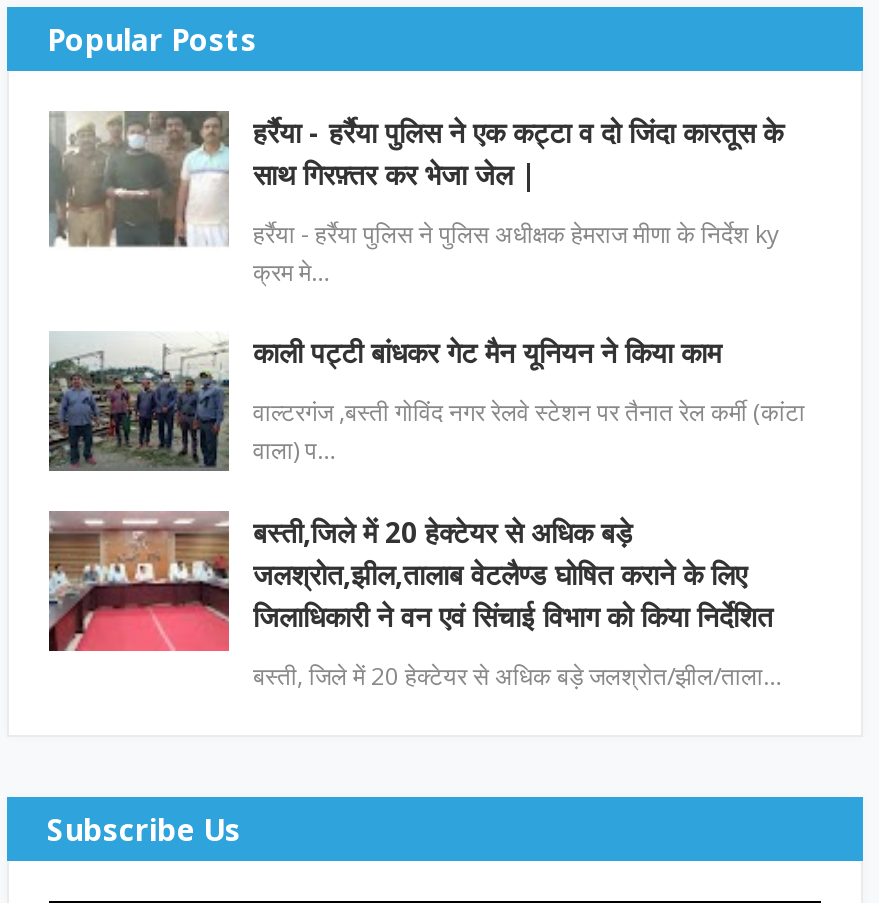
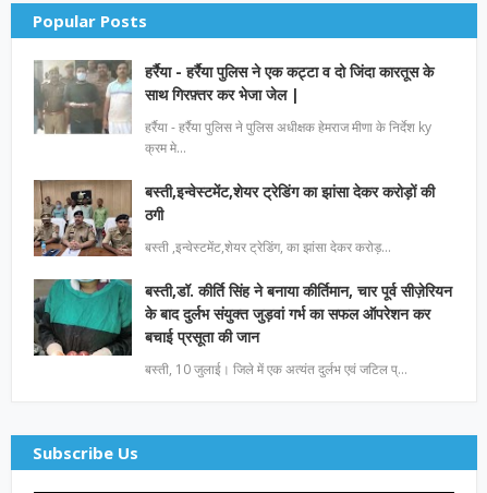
- [image]
- काली पट्टी बांधकर गेट मैन यूनियन ने किया काम
+ [image]
+ बस्ती,इन्वेस्टमेंट,शेयर ट्रेडिंग का झांसा देकर करोड़ों की
+ ठगी

- वाल्टरगंज ,बस्ती गोविंद नगर रेलवे स्टेशन पर तैनात रेल कर्मी (कांटा
- वाला) प…
+ बस्ती ,इन्वेस्टमेंट,शेयर ट्रेडिंग, का झांसा देकर करोड़…

- [image]
- बस्ती,जिले में 20 हेक्टेयर से अधिक बड़े
- जलश्रोत,झील,तालाब वेटलैण्ड घोषित कराने के लिए
- जिलाधिकारी ने वन एवं सिंचाई विभाग को किया निर्देशित
+ [image]
+ बस्ती,डॉ. कीर्ति सिंह ने बनाया कीर्तिमान, चार पूर्व सीज़ेरियन
+ के बाद दुर्लभ संयुक्त जुड़वां गर्भ का सफल ऑपरेशन कर
+ बचाई प्रसूता की जान

- बस्ती, जिले में 20 हेक्टेयर से अधिक बड़े जलश्रोत/झील/ताला…
+ बस्ती, 10 जुलाई। जिले में एक अत्यंत दुर्लभ एवं जटिल प्…
